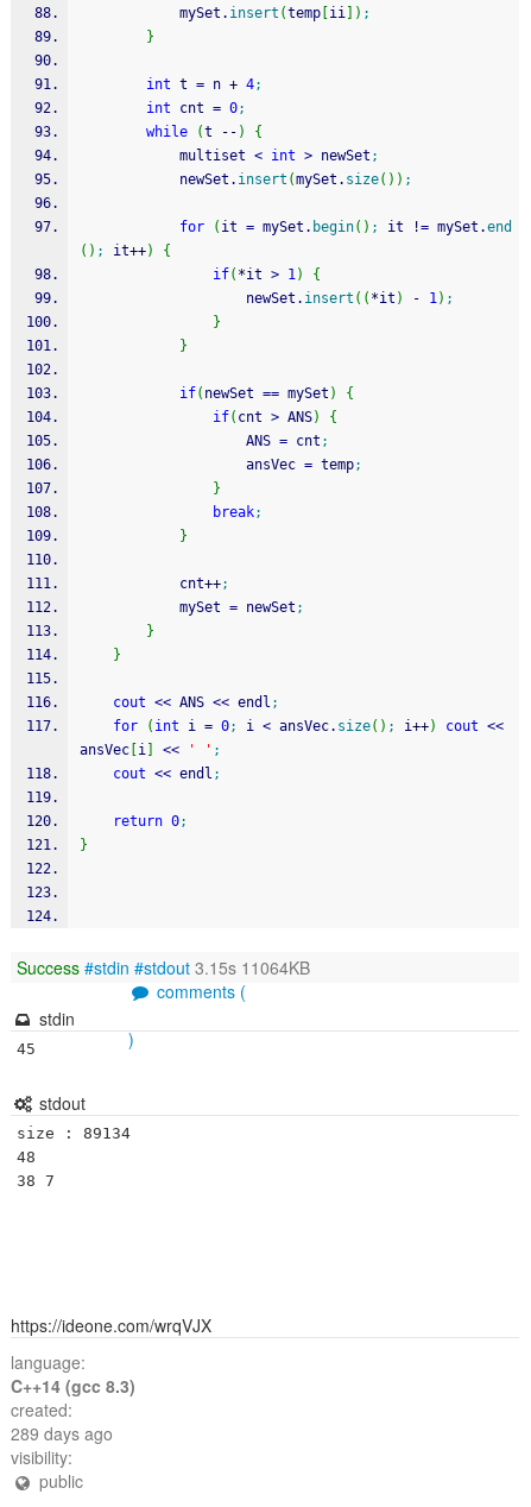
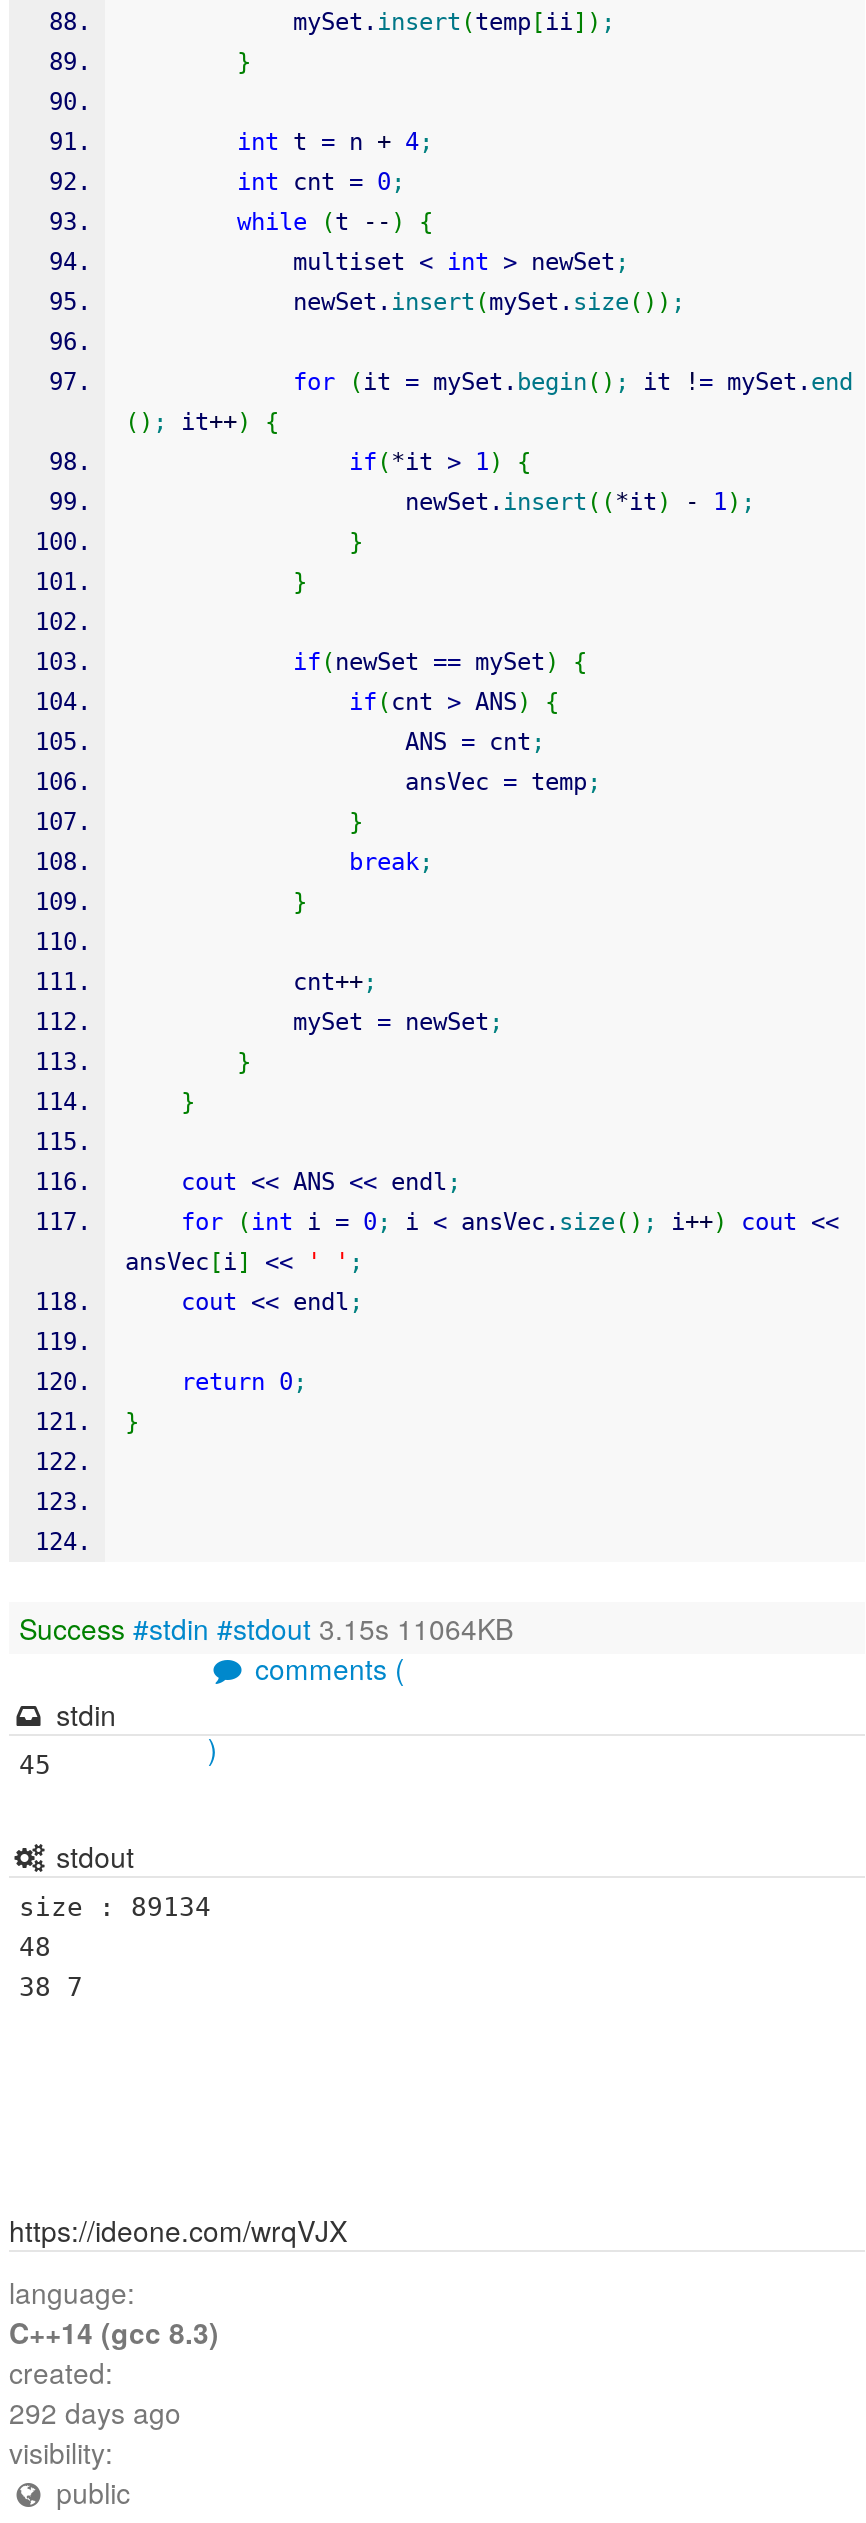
- 289 days ago
+ 292 days ago
